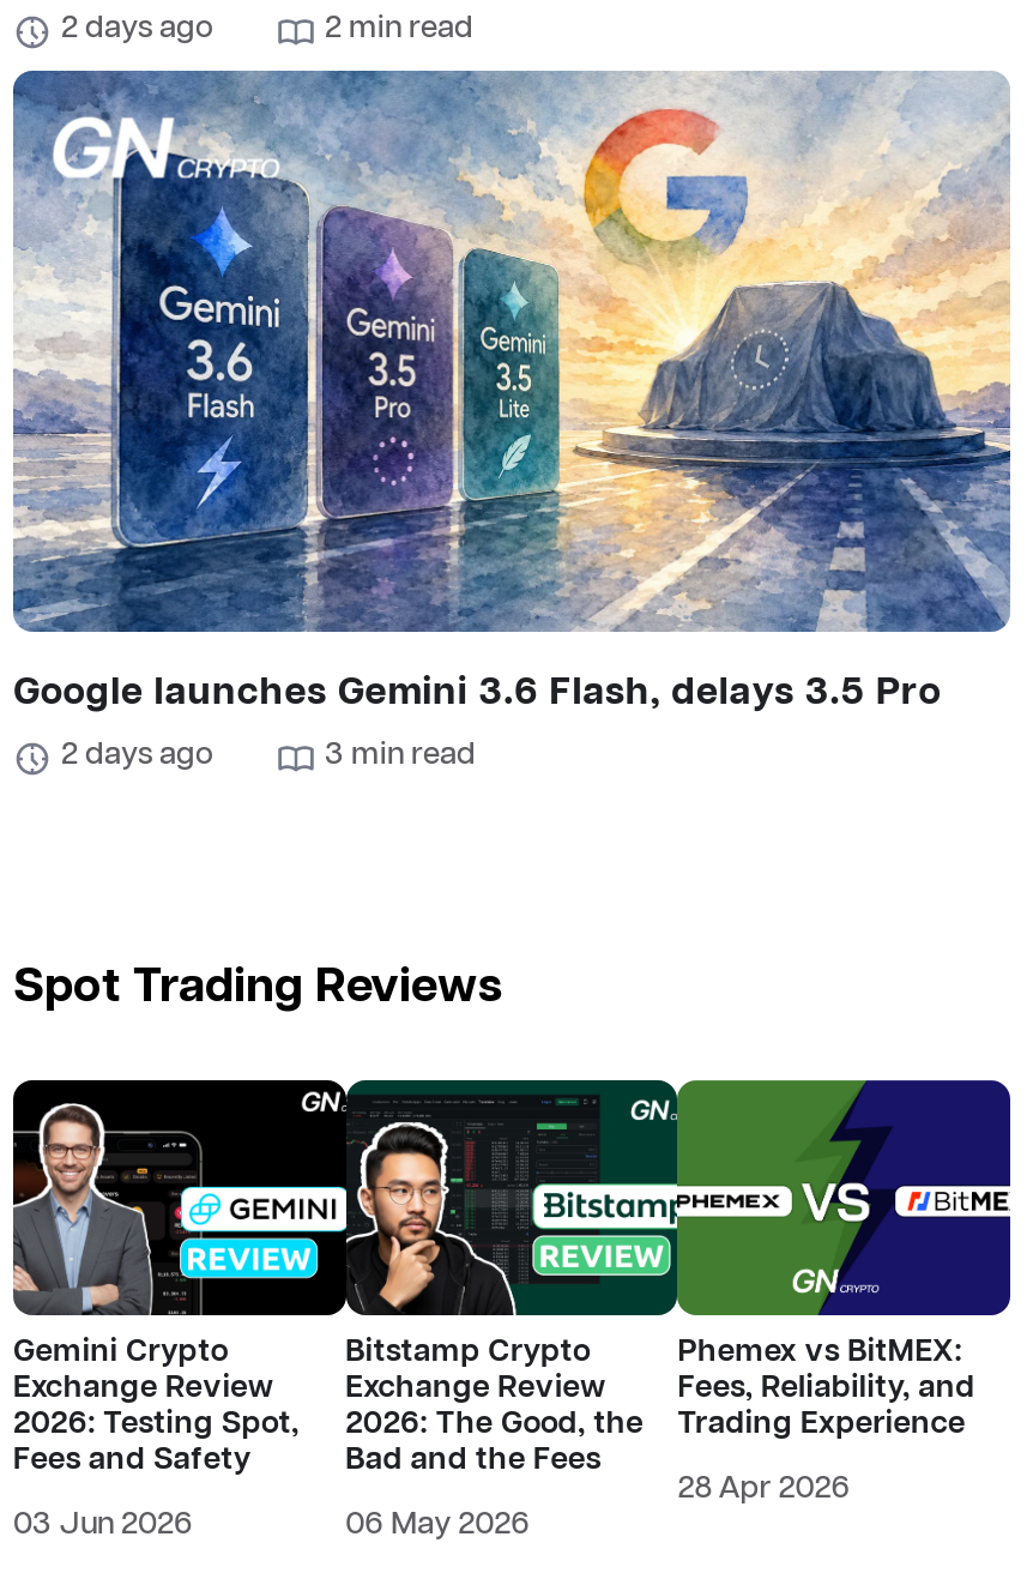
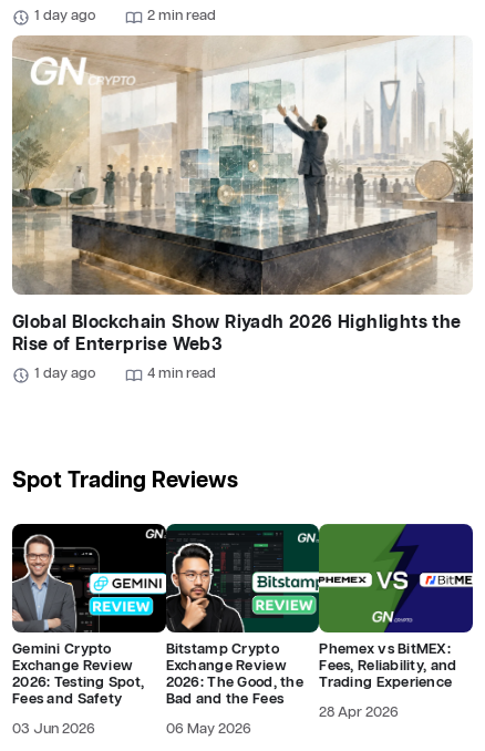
- 2 days ago
+ 1 day ago

- [image]
- Google launches Gemini 3.6 Flash, delays 3.5 Pro
+ [image]
+ Global Blockchain Show Riyadh 2026 Highlights the
+ Rise of Enterprise Web3

- 2 days ago
- 3 min read
+ 1 day ago
+ 4 min read
